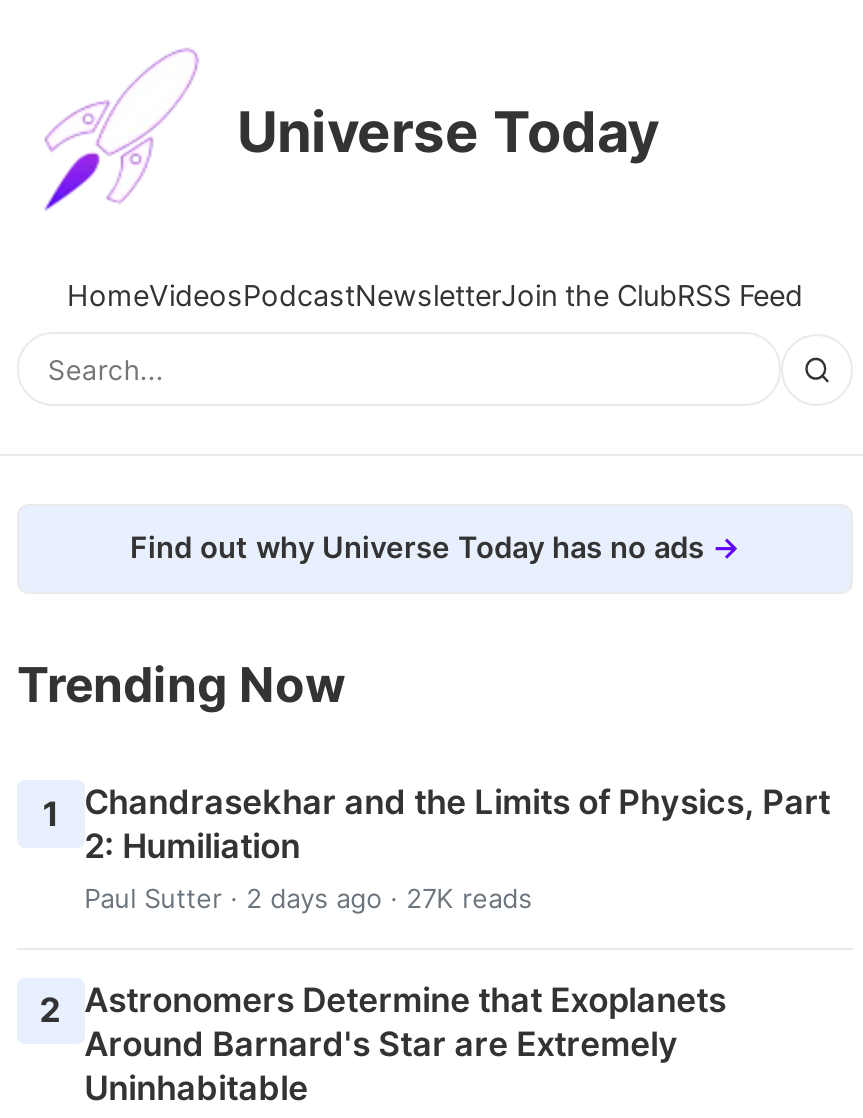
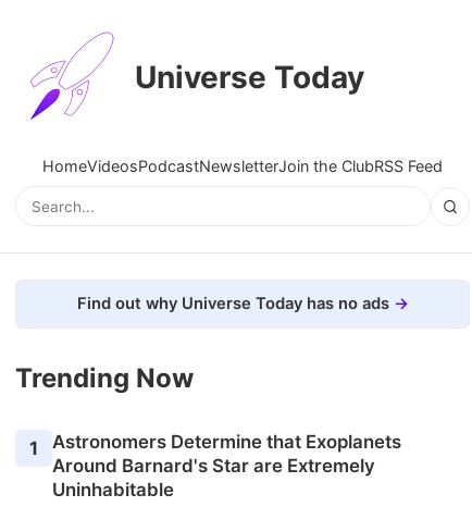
- Chandrasekhar and the Limits of Physics, Part
- 2: Humiliation
- Paul Sutter · 2 days ago · 27K reads
- 2 Astronomers Determine that Exoplanets
+ Astronomers Determine that Exoplanets
